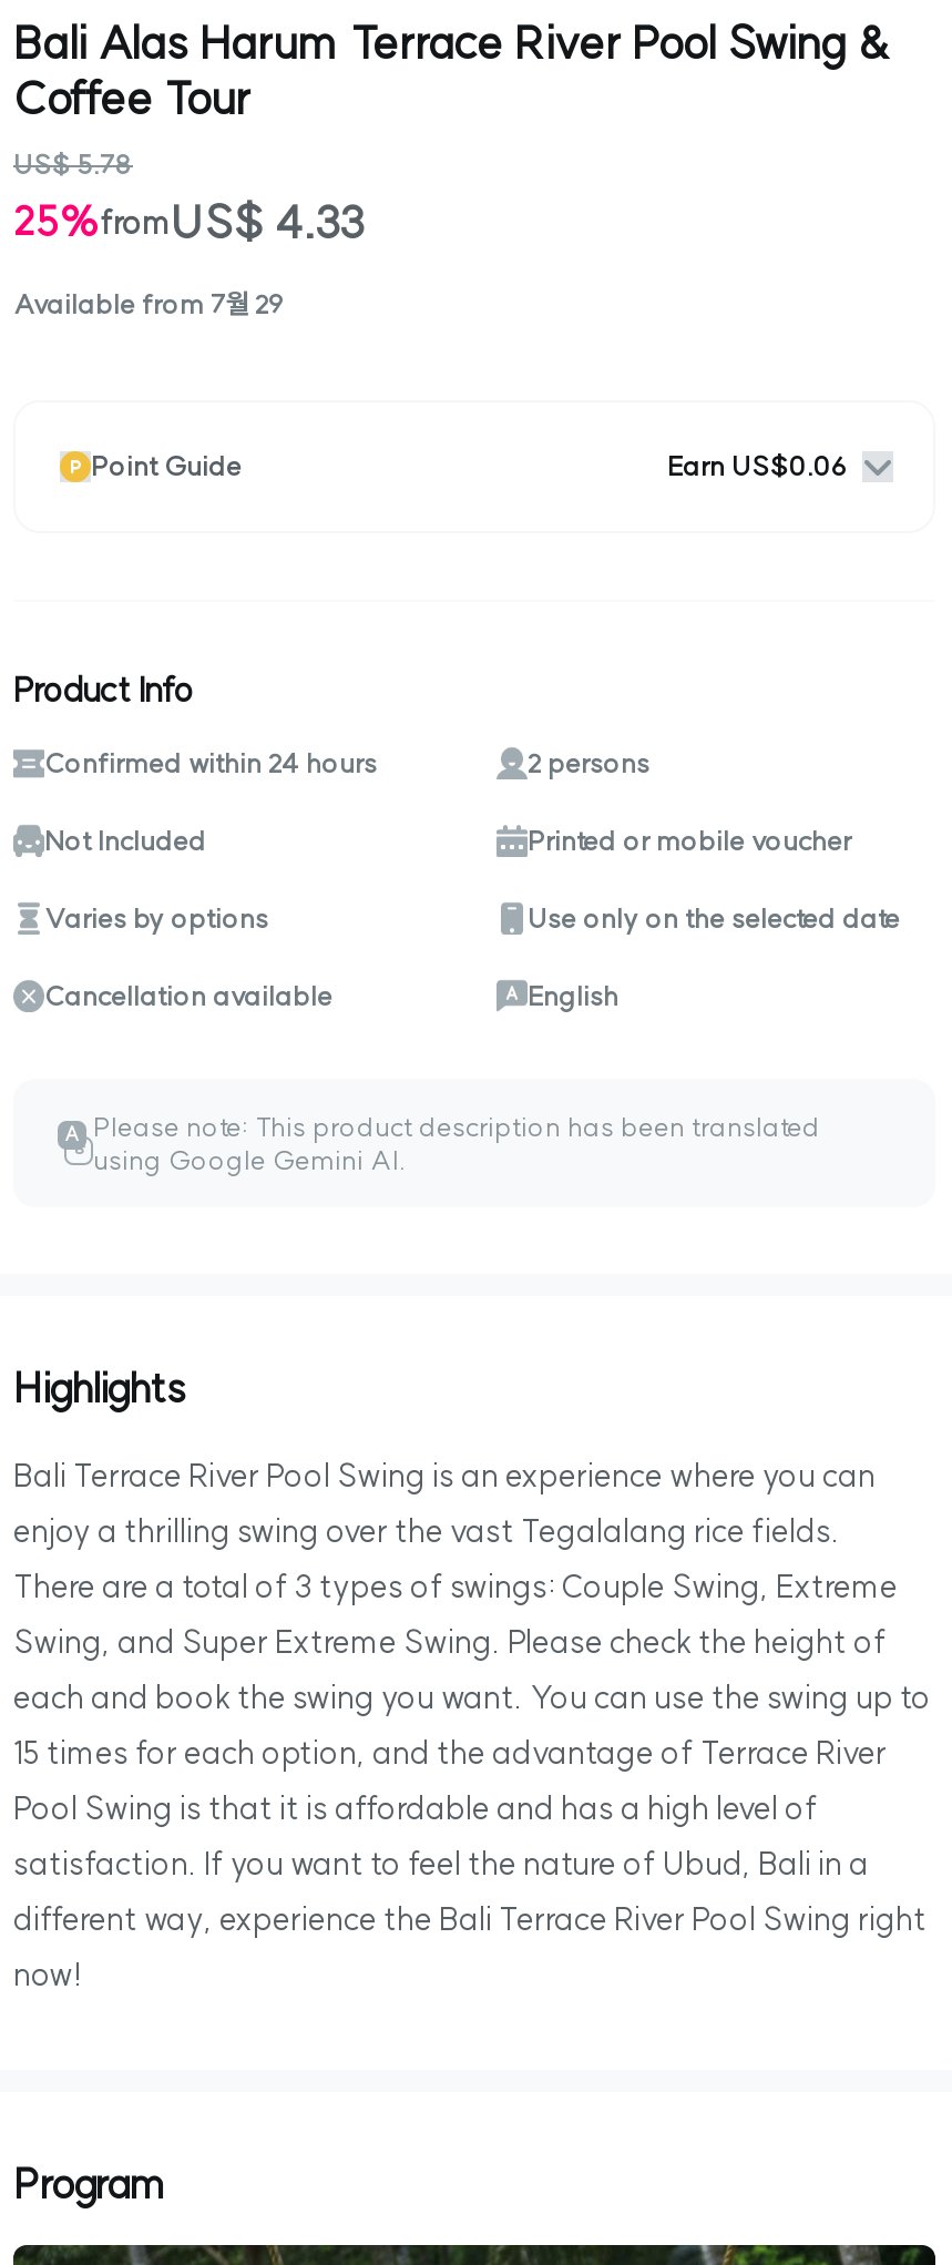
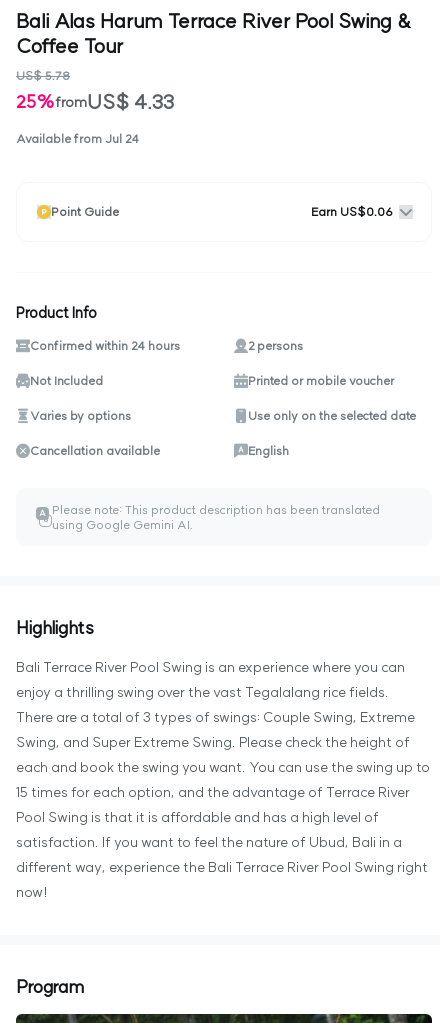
- Available from 7월 29
+ Available from Jul 24
